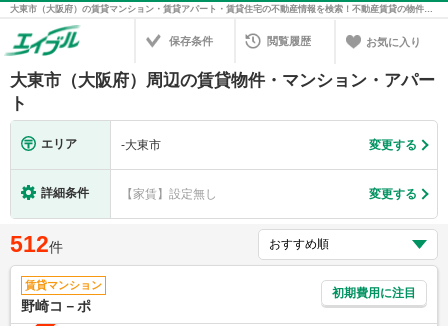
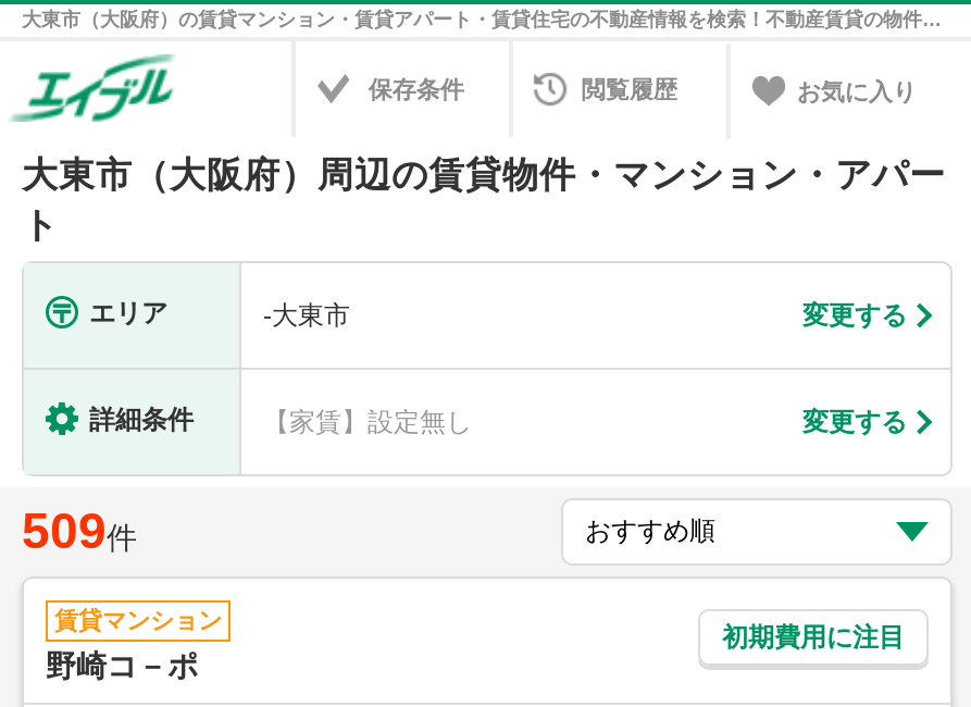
- 512件
+ 509件
